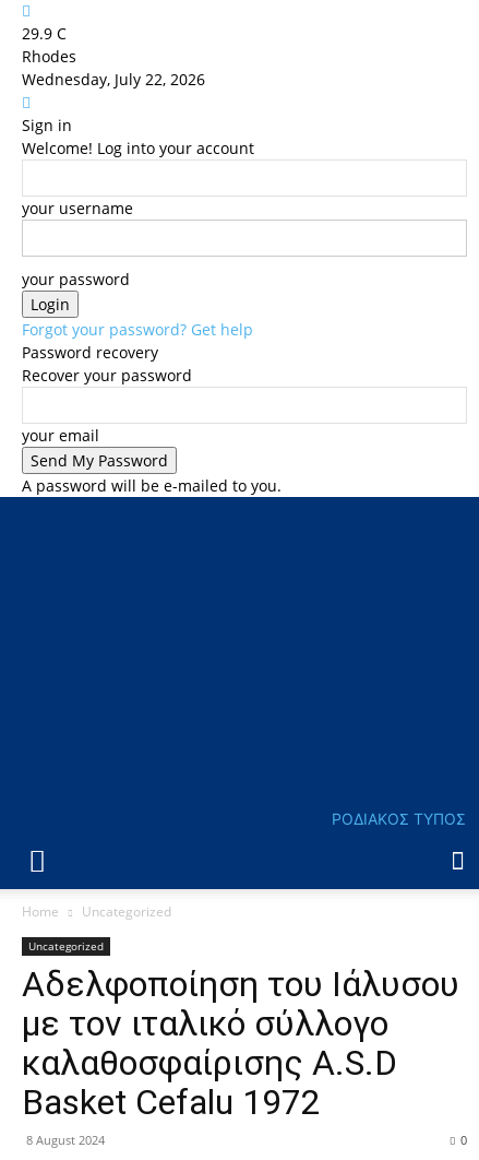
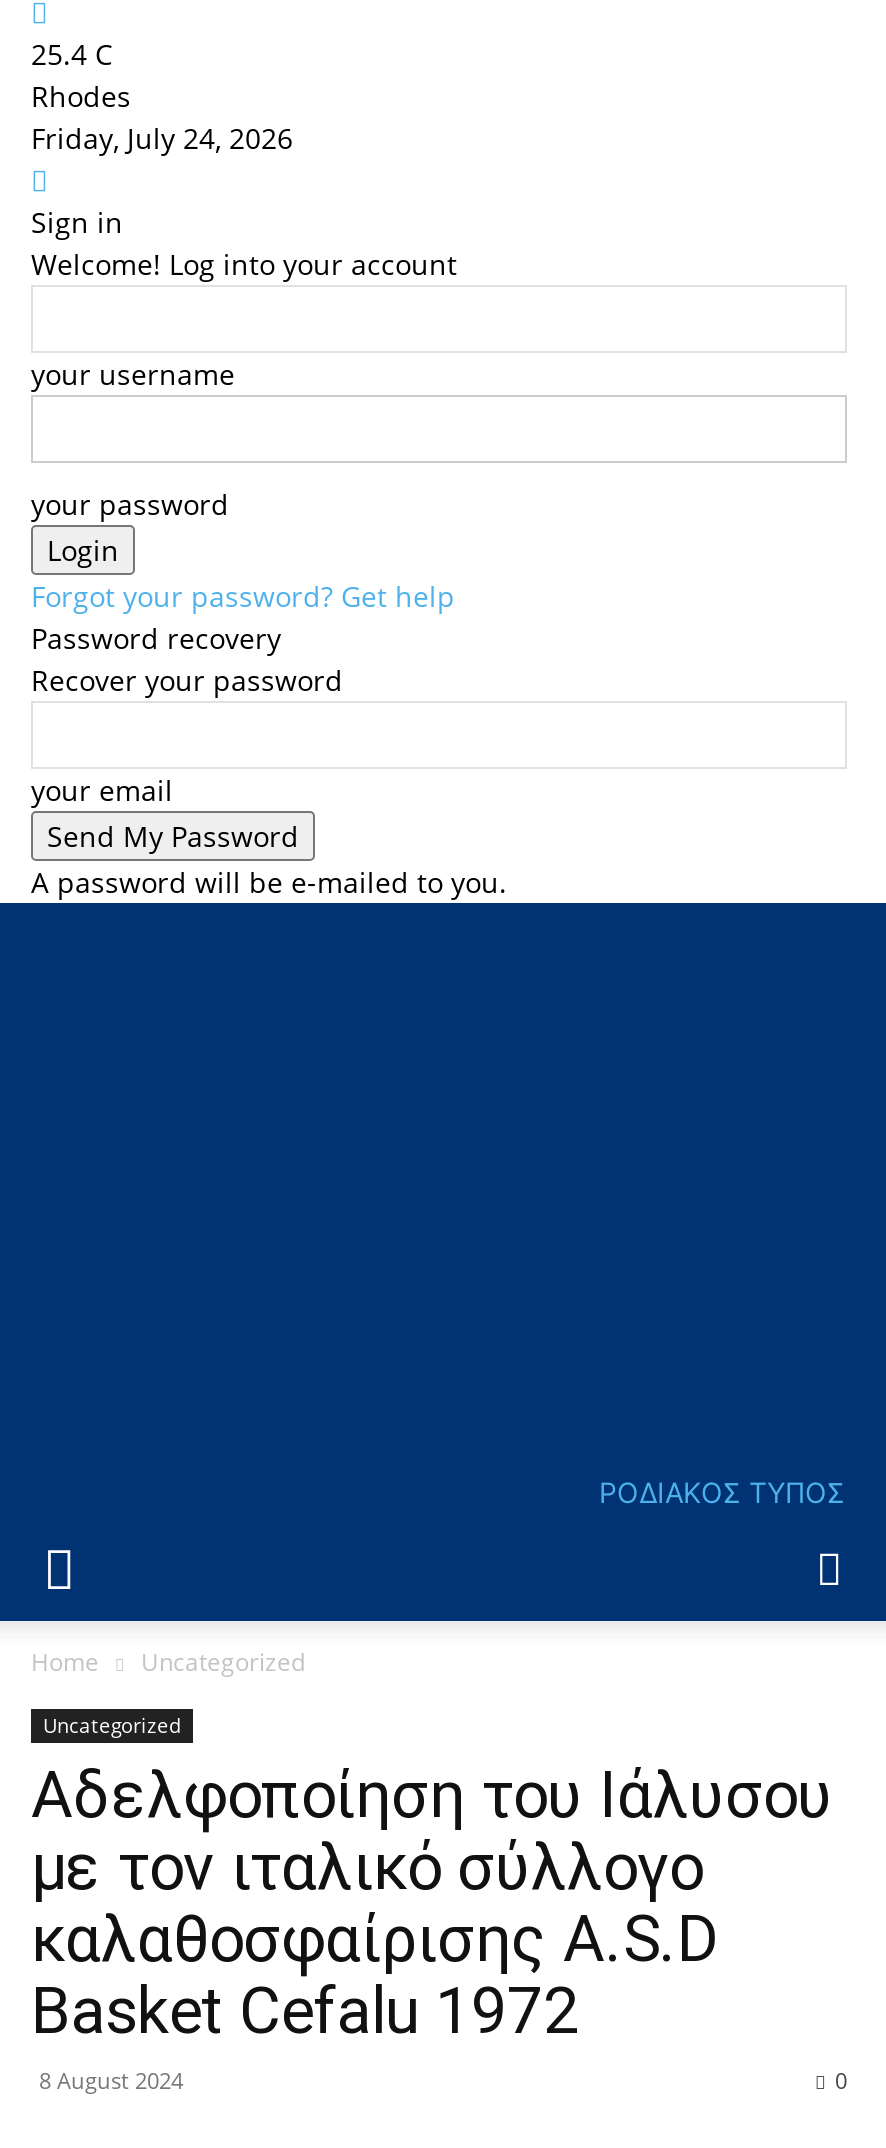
- 29.9 C
+ 25.4 C

- Wednesday, July 22, 2026
+ Friday, July 24, 2026
